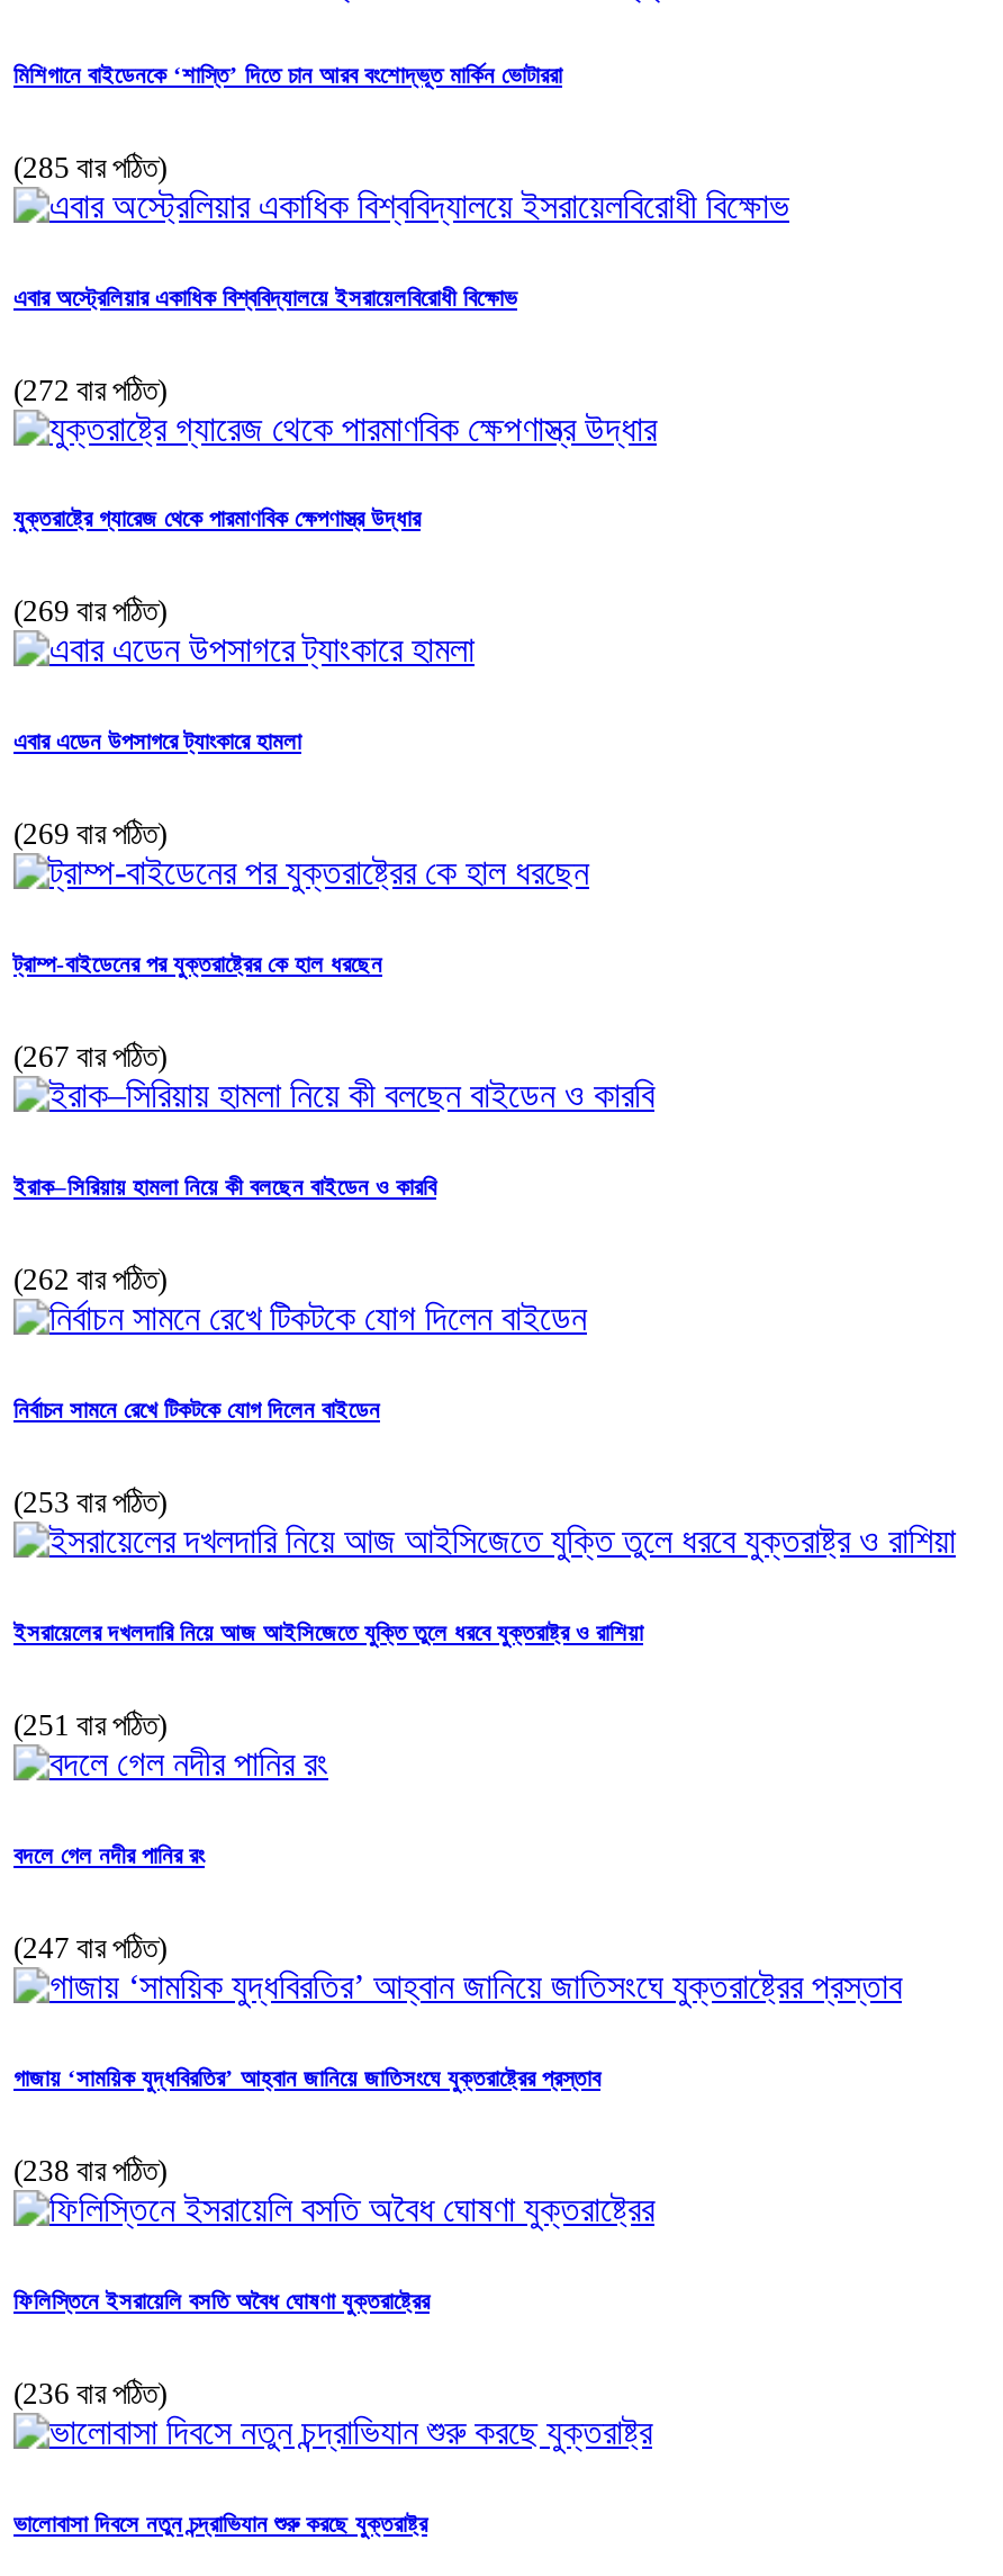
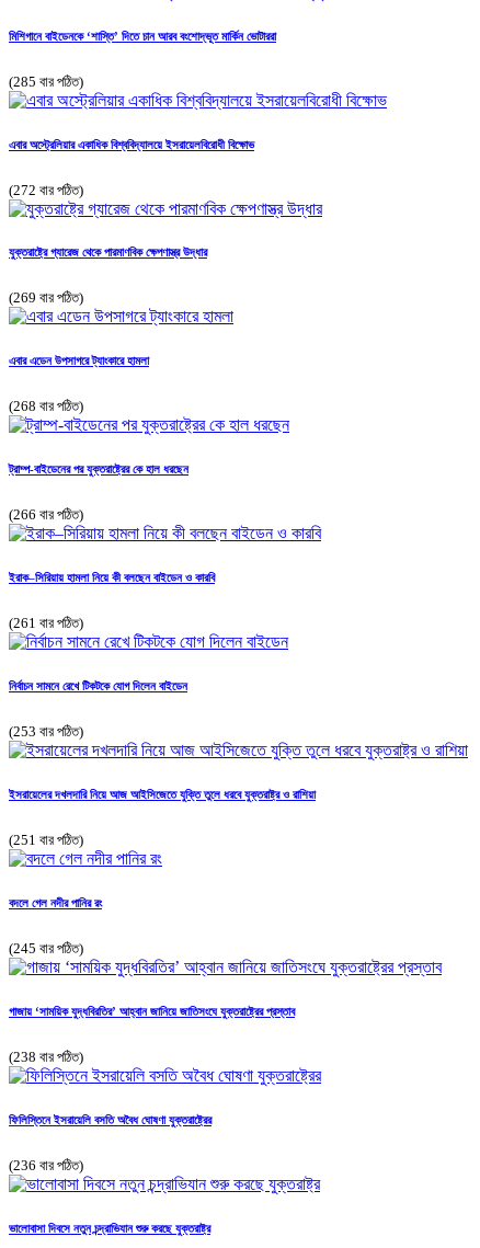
- (269 বার পঠিত)
+ (268 বার পঠিত)

- (267 বার পঠিত)
+ (266 বার পঠিত)

- (262 বার পঠিত)
+ (261 বার পঠিত)

- (247 বার পঠিত)
+ (245 বার পঠিত)
